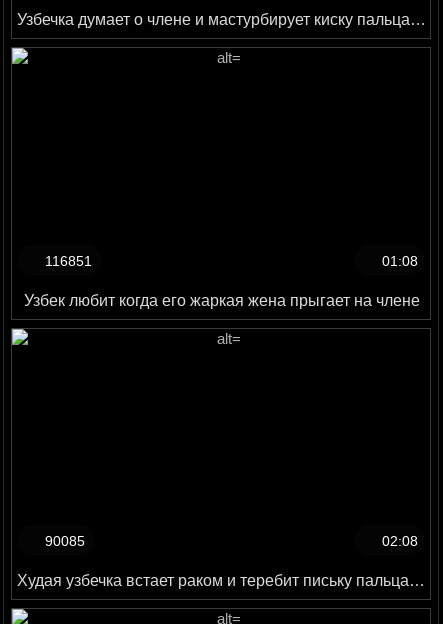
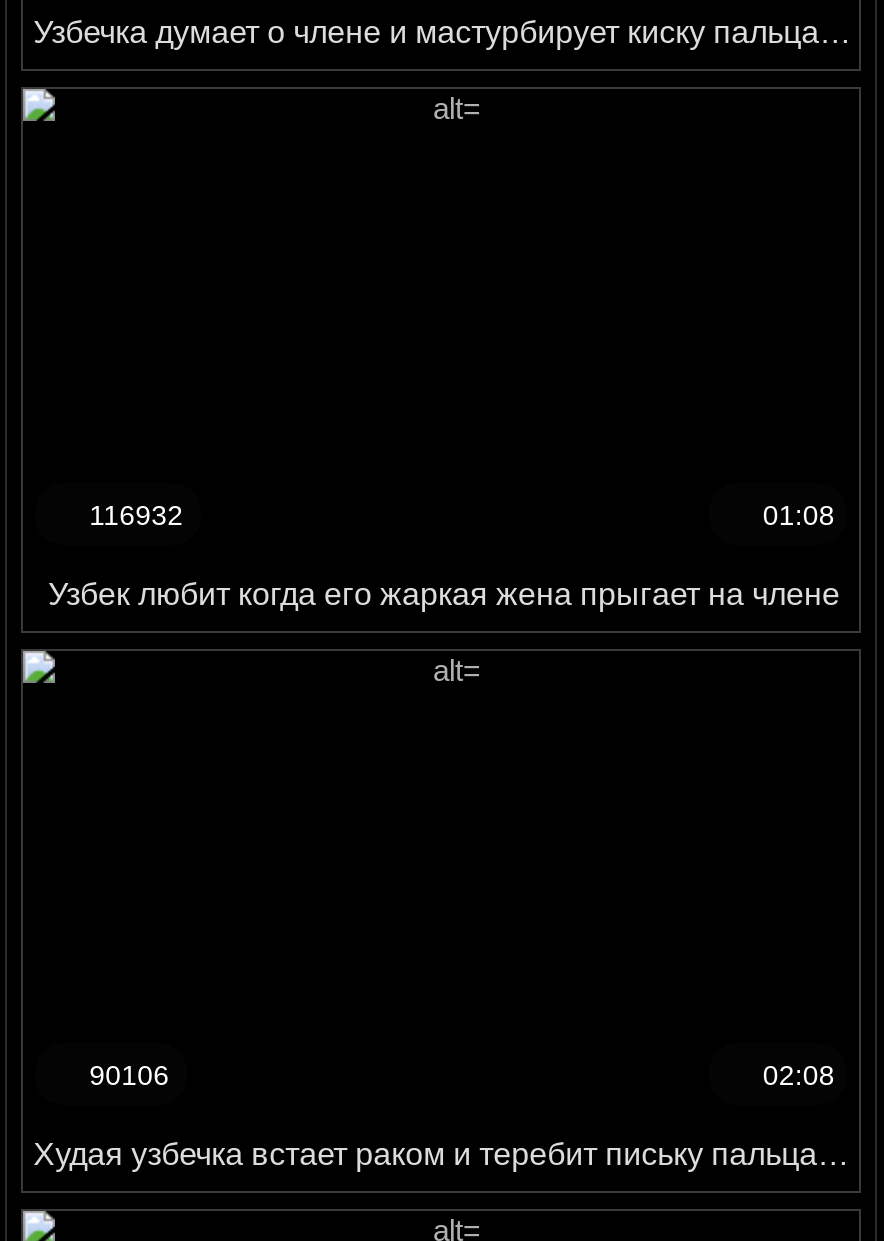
- 116851
+ 116932

- 90085
+ 90106
